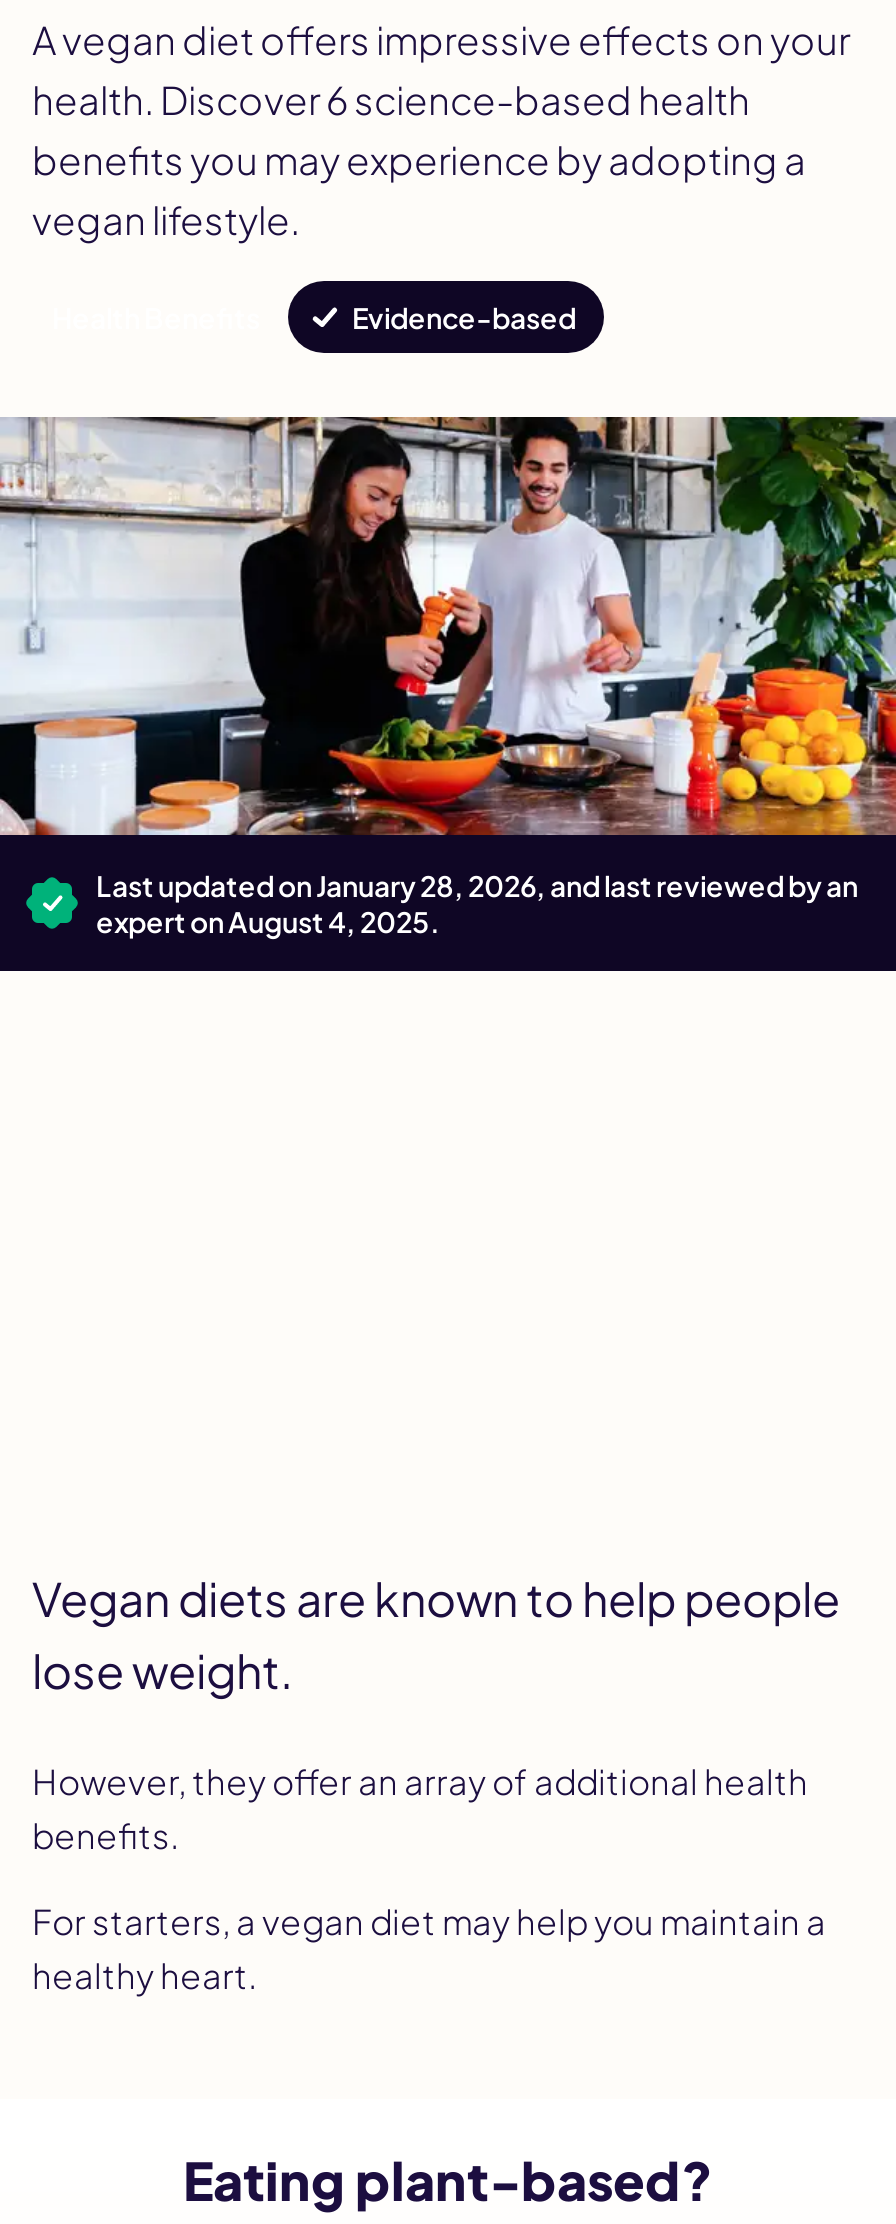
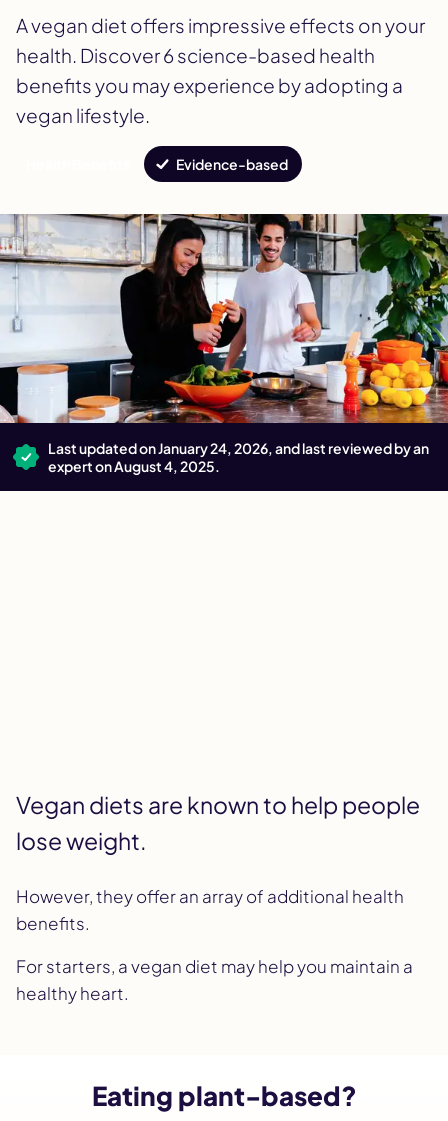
- Last updated on January 28, 2026, and last reviewed by an
+ Last updated on January 24, 2026, and last reviewed by an
